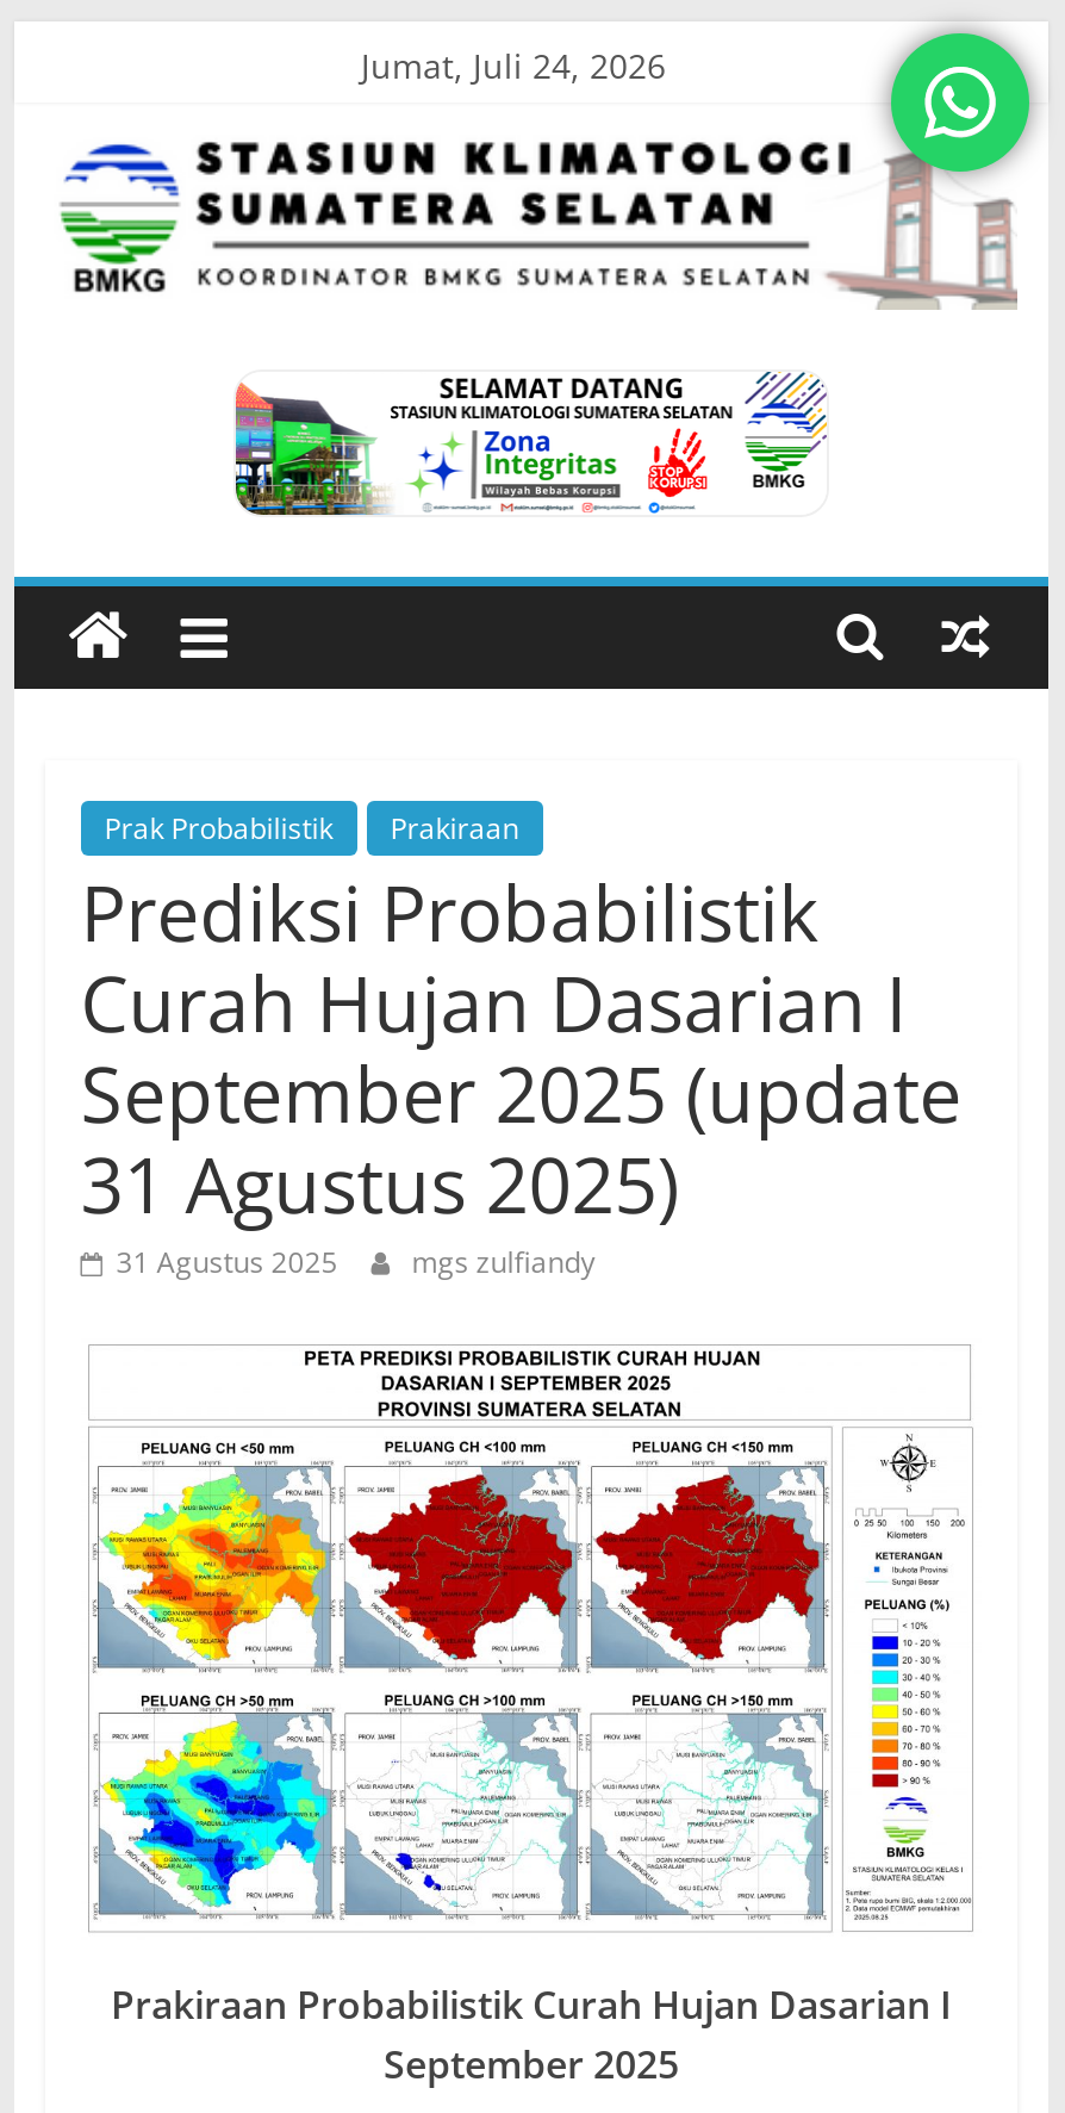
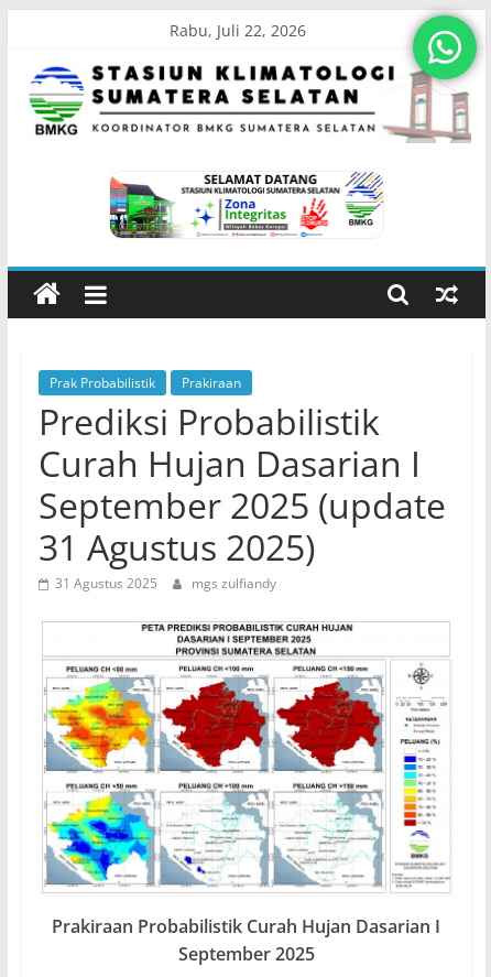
- Jumat, Juli 24, 2026
+ Rabu, Juli 22, 2026
